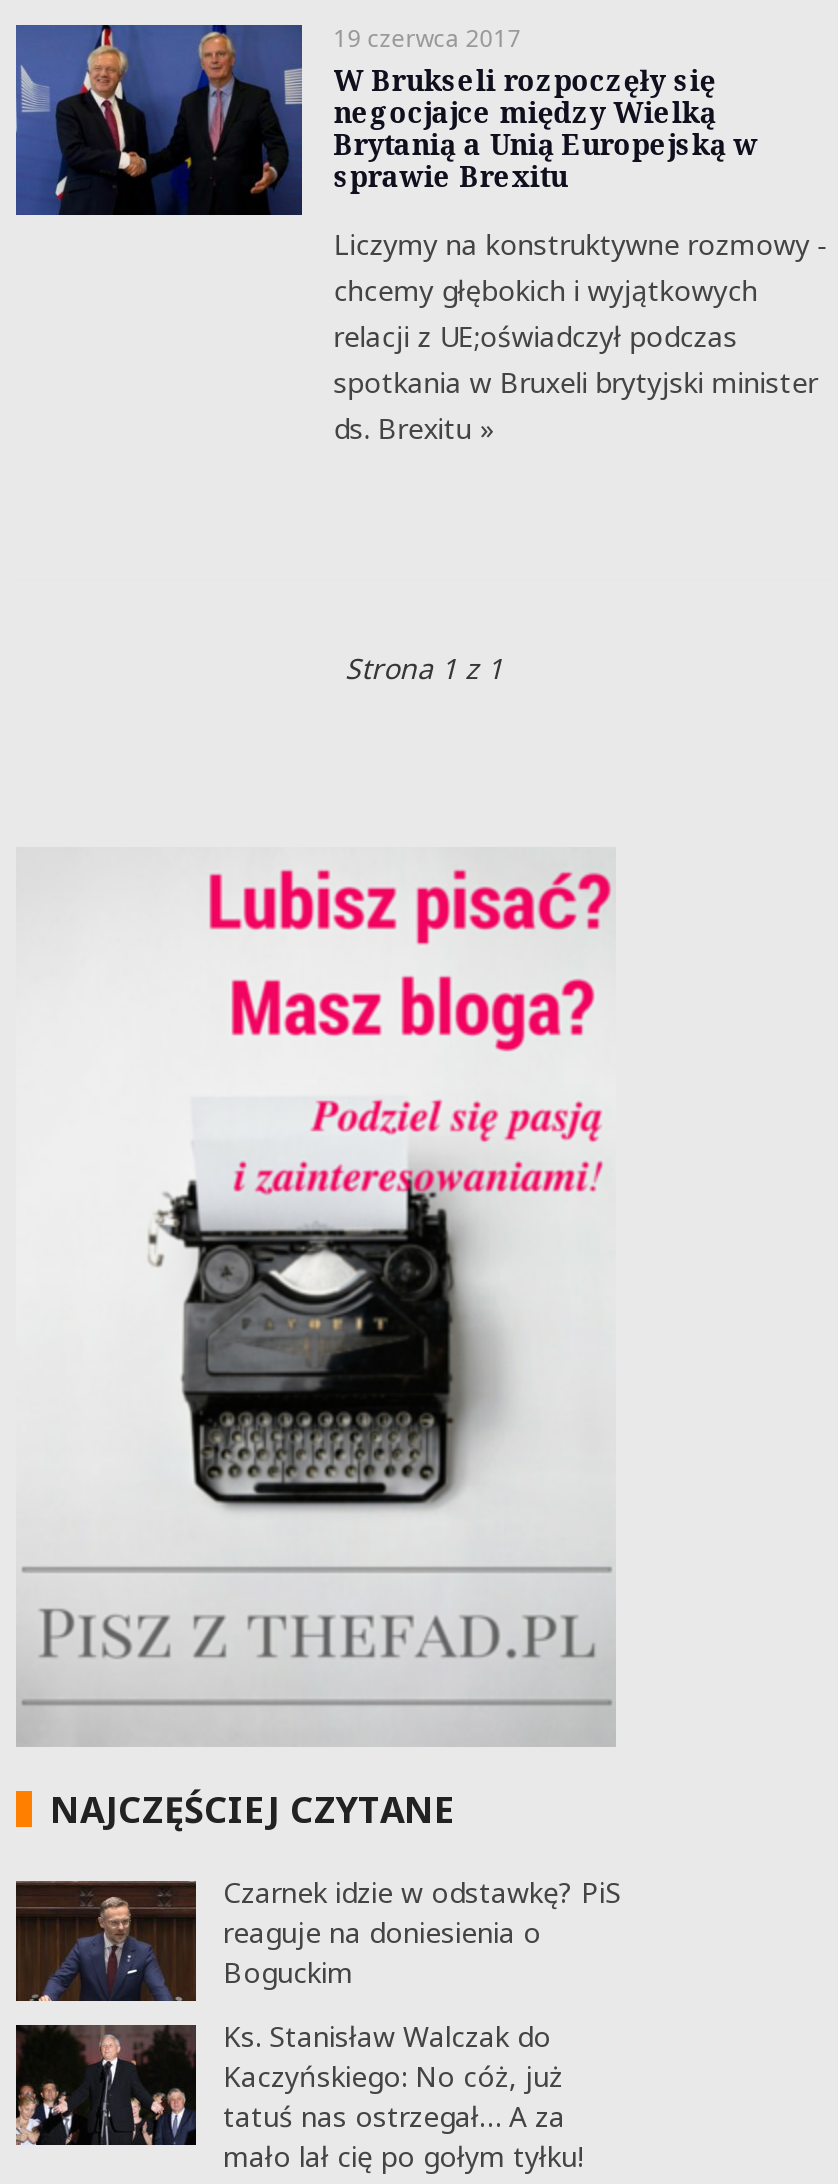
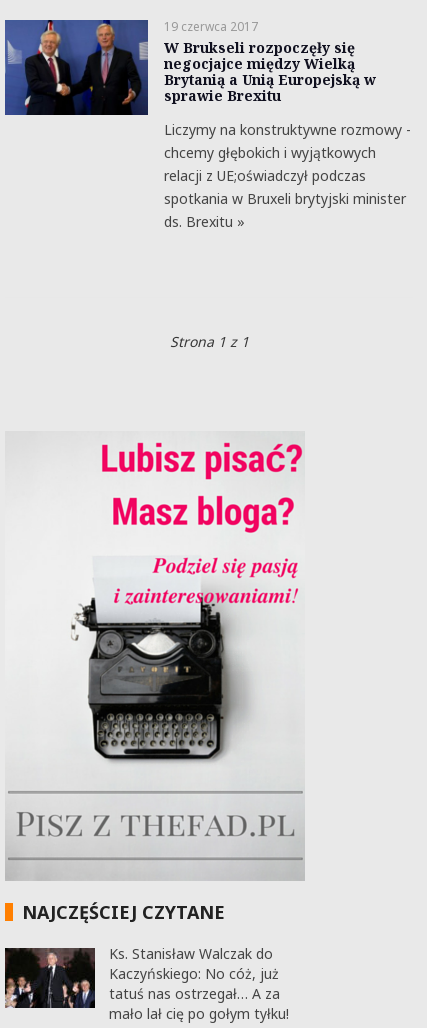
- [image]
- Czarnek idzie w odstawkę? PiS
- reaguje na doniesienia o
- Boguckim
